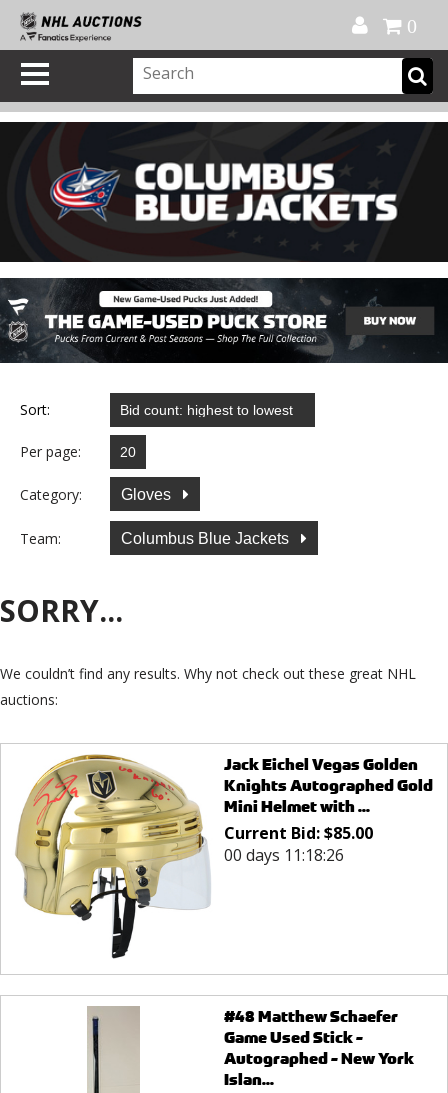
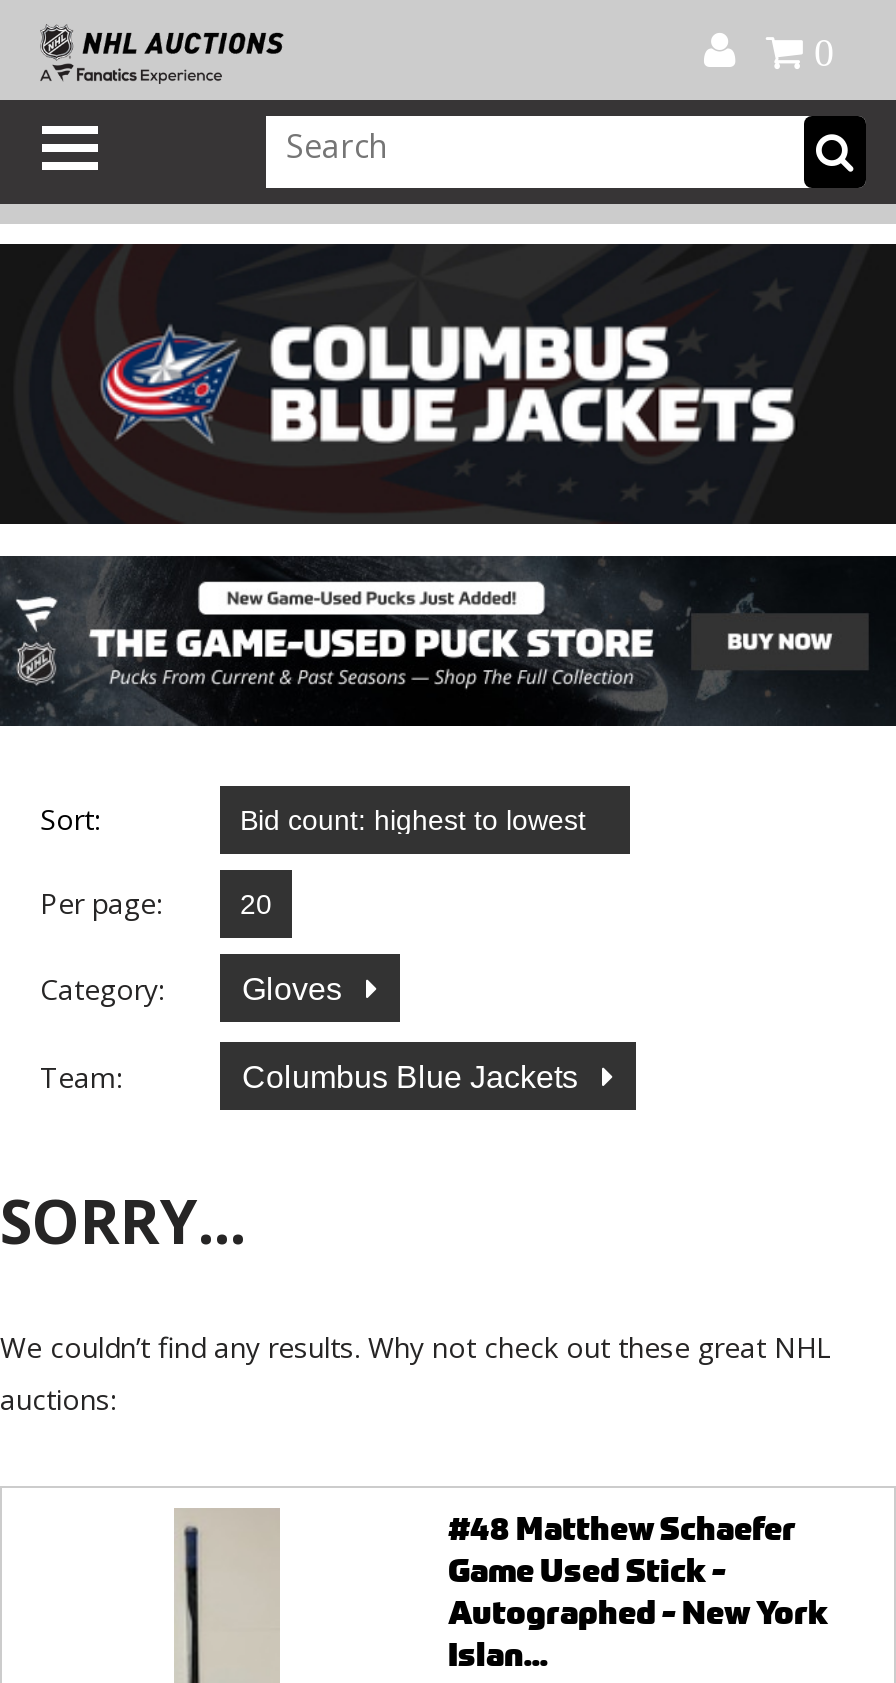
- [image]
- Jack Eichel Vegas Golden
- Knights Autographed Gold
- Mini Helmet with ...
- Current Bid: $85.00
- 00 days 11:18:26
